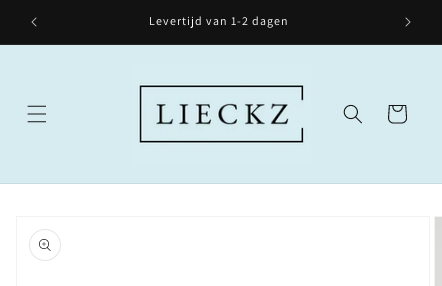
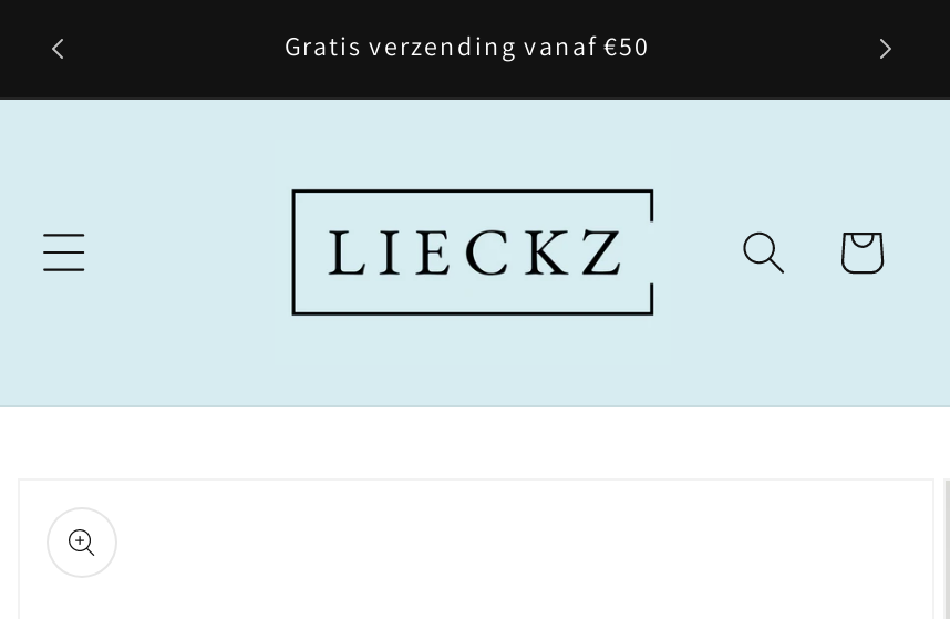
- Levertijd van 1-2 dagen
+ Gratis verzending vanaf €50
